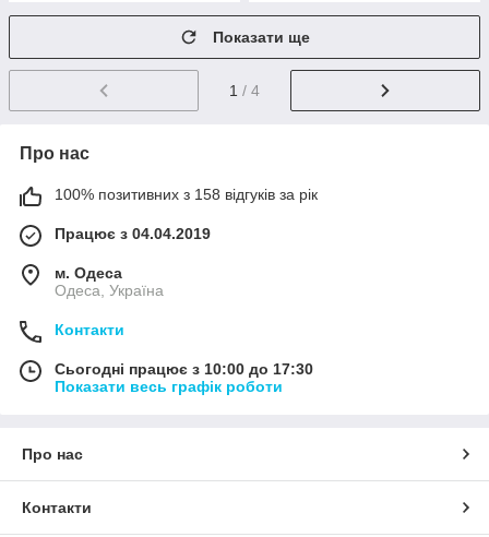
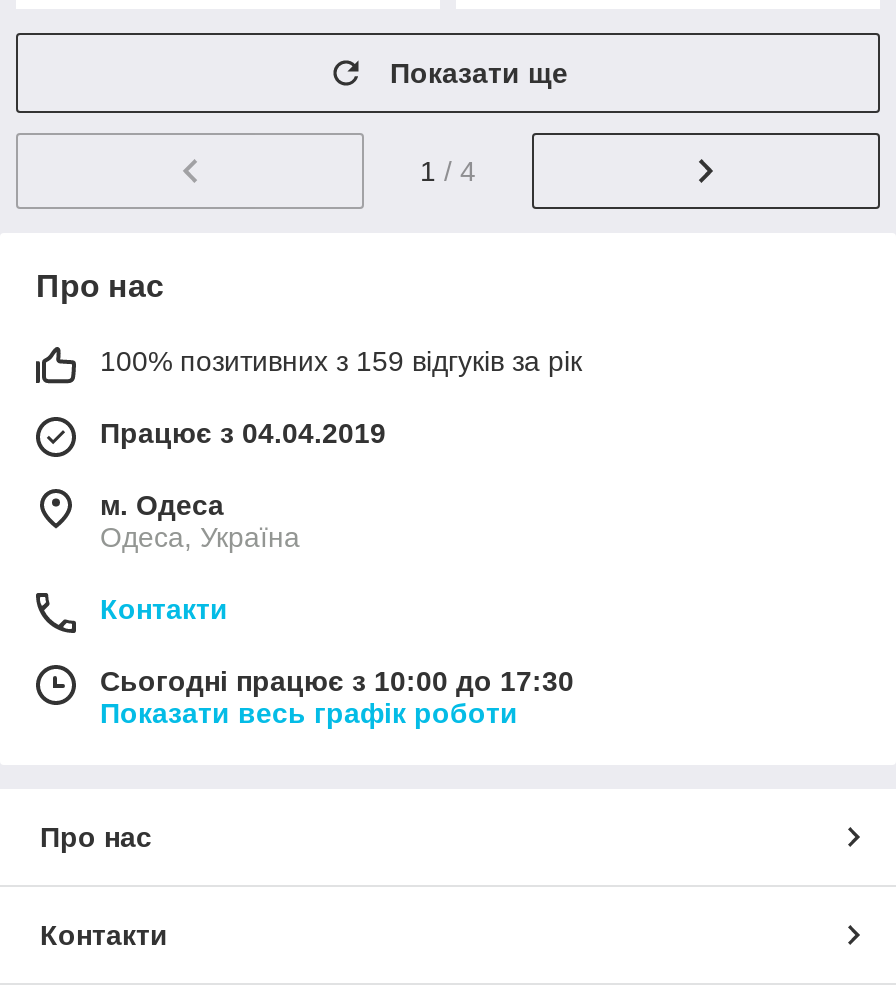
- 100% позитивних з 158 відгуків за рік
+ 100% позитивних з 159 відгуків за рік
